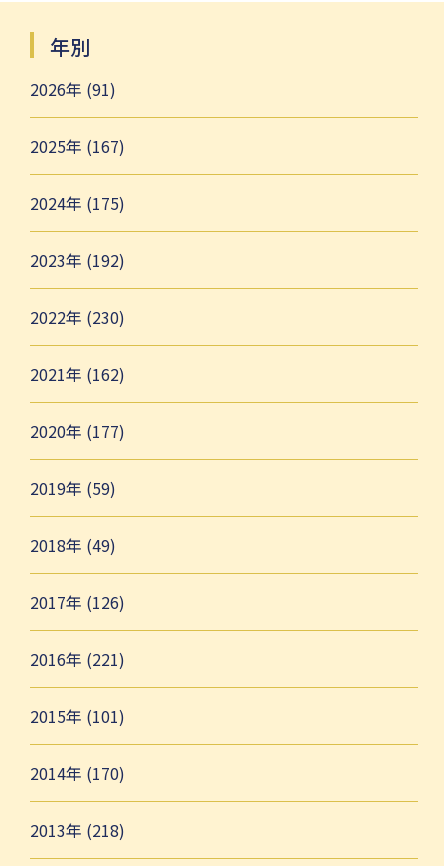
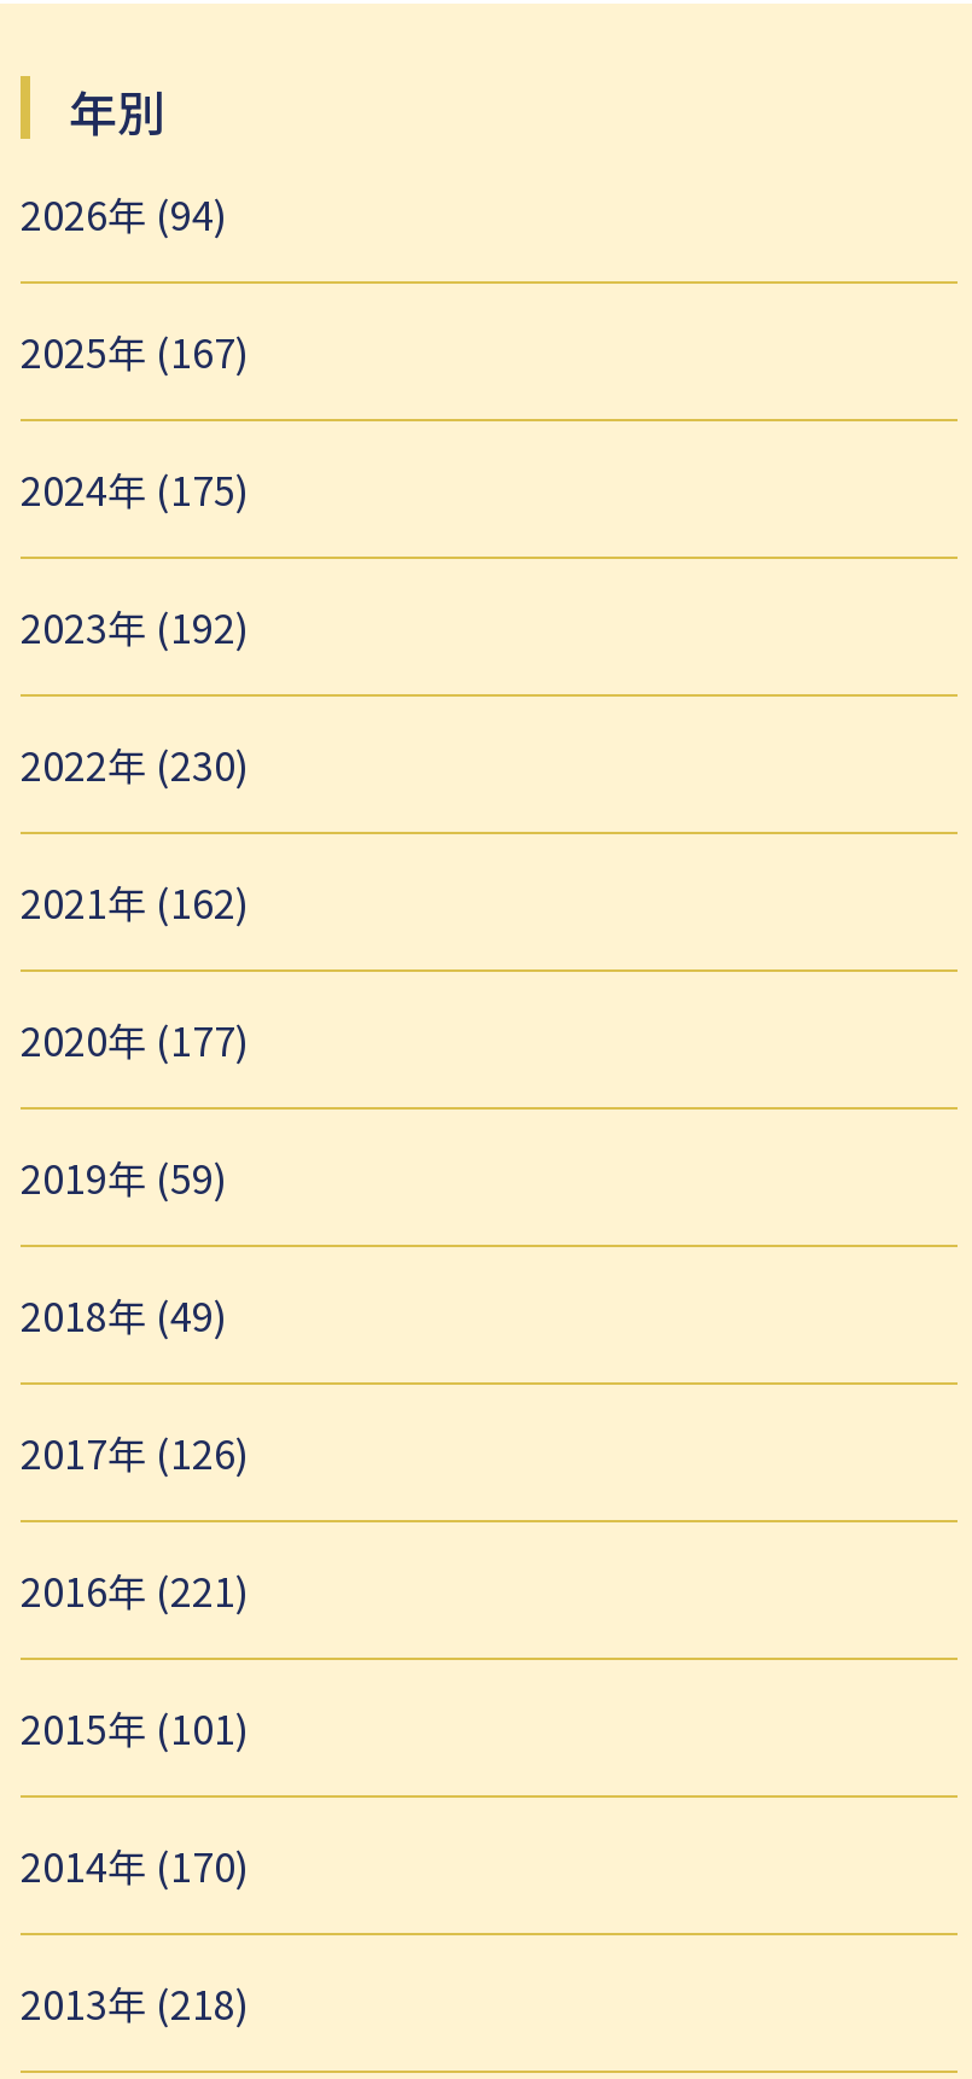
- 2026年 (91)
+ 2026年 (94)
